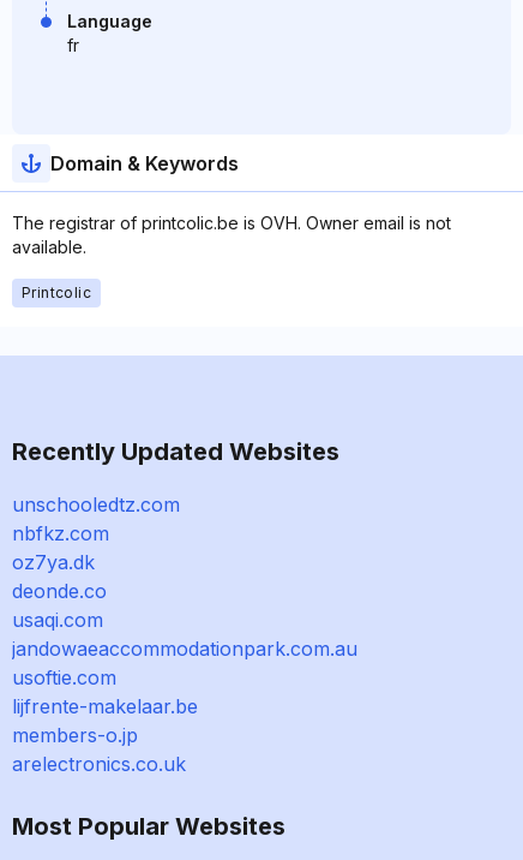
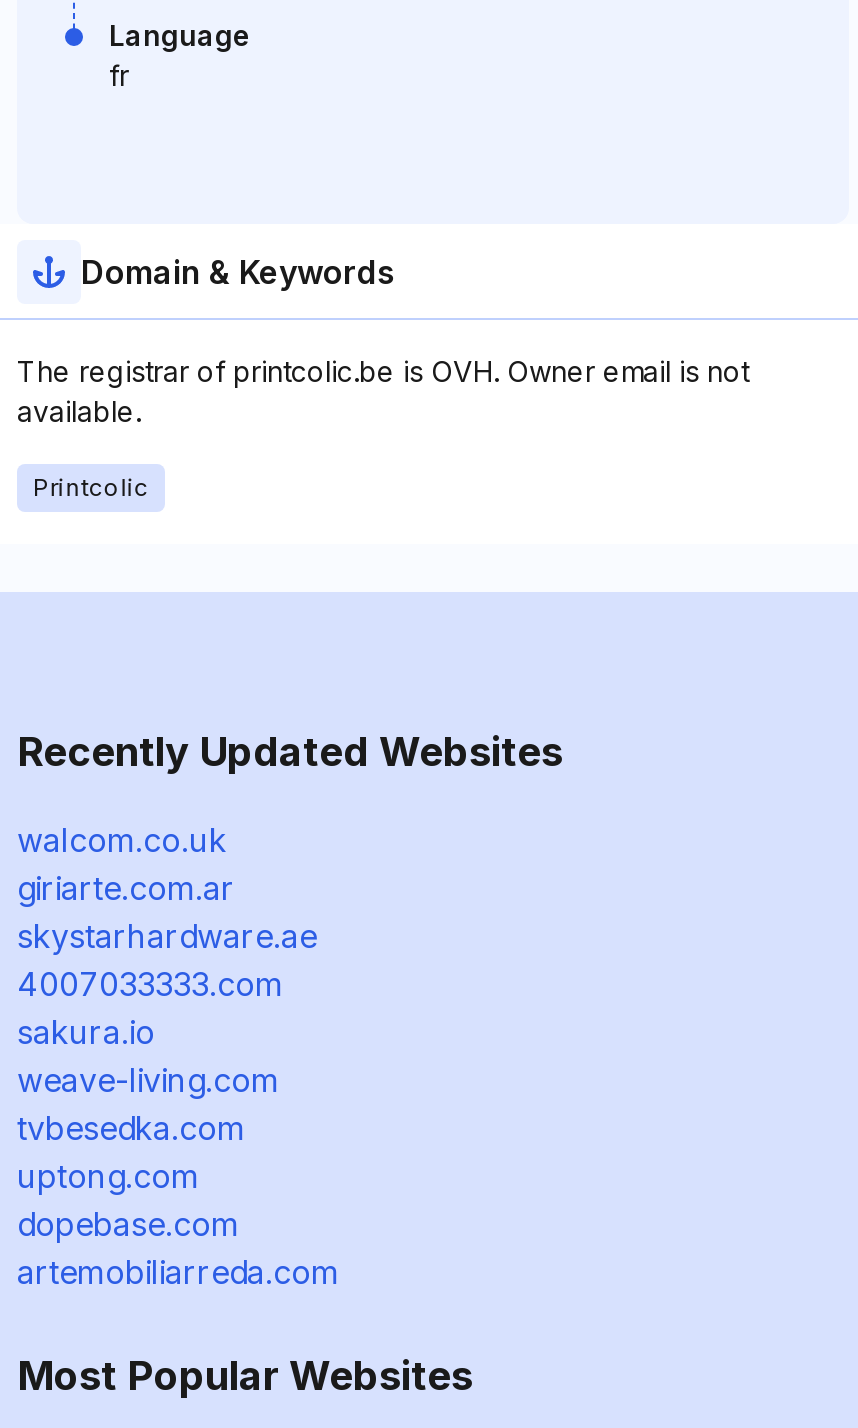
- unschooledtz.com
- nbfkz.com
- oz7ya.dk
- deonde.co
- usaqi.com
- jandowaeaccommodationpark.com.au
- usoftie.com
- lijfrente-makelaar.be
- members-o.jp
- arelectronics.co.uk
+ walcom.co.uk
+ giriarte.com.ar
+ skystarhardware.ae
+ 4007033333.com
+ sakura.io
+ weave-living.com
+ tvbesedka.com
+ uptong.com
+ dopebase.com
+ artemobiliarreda.com
